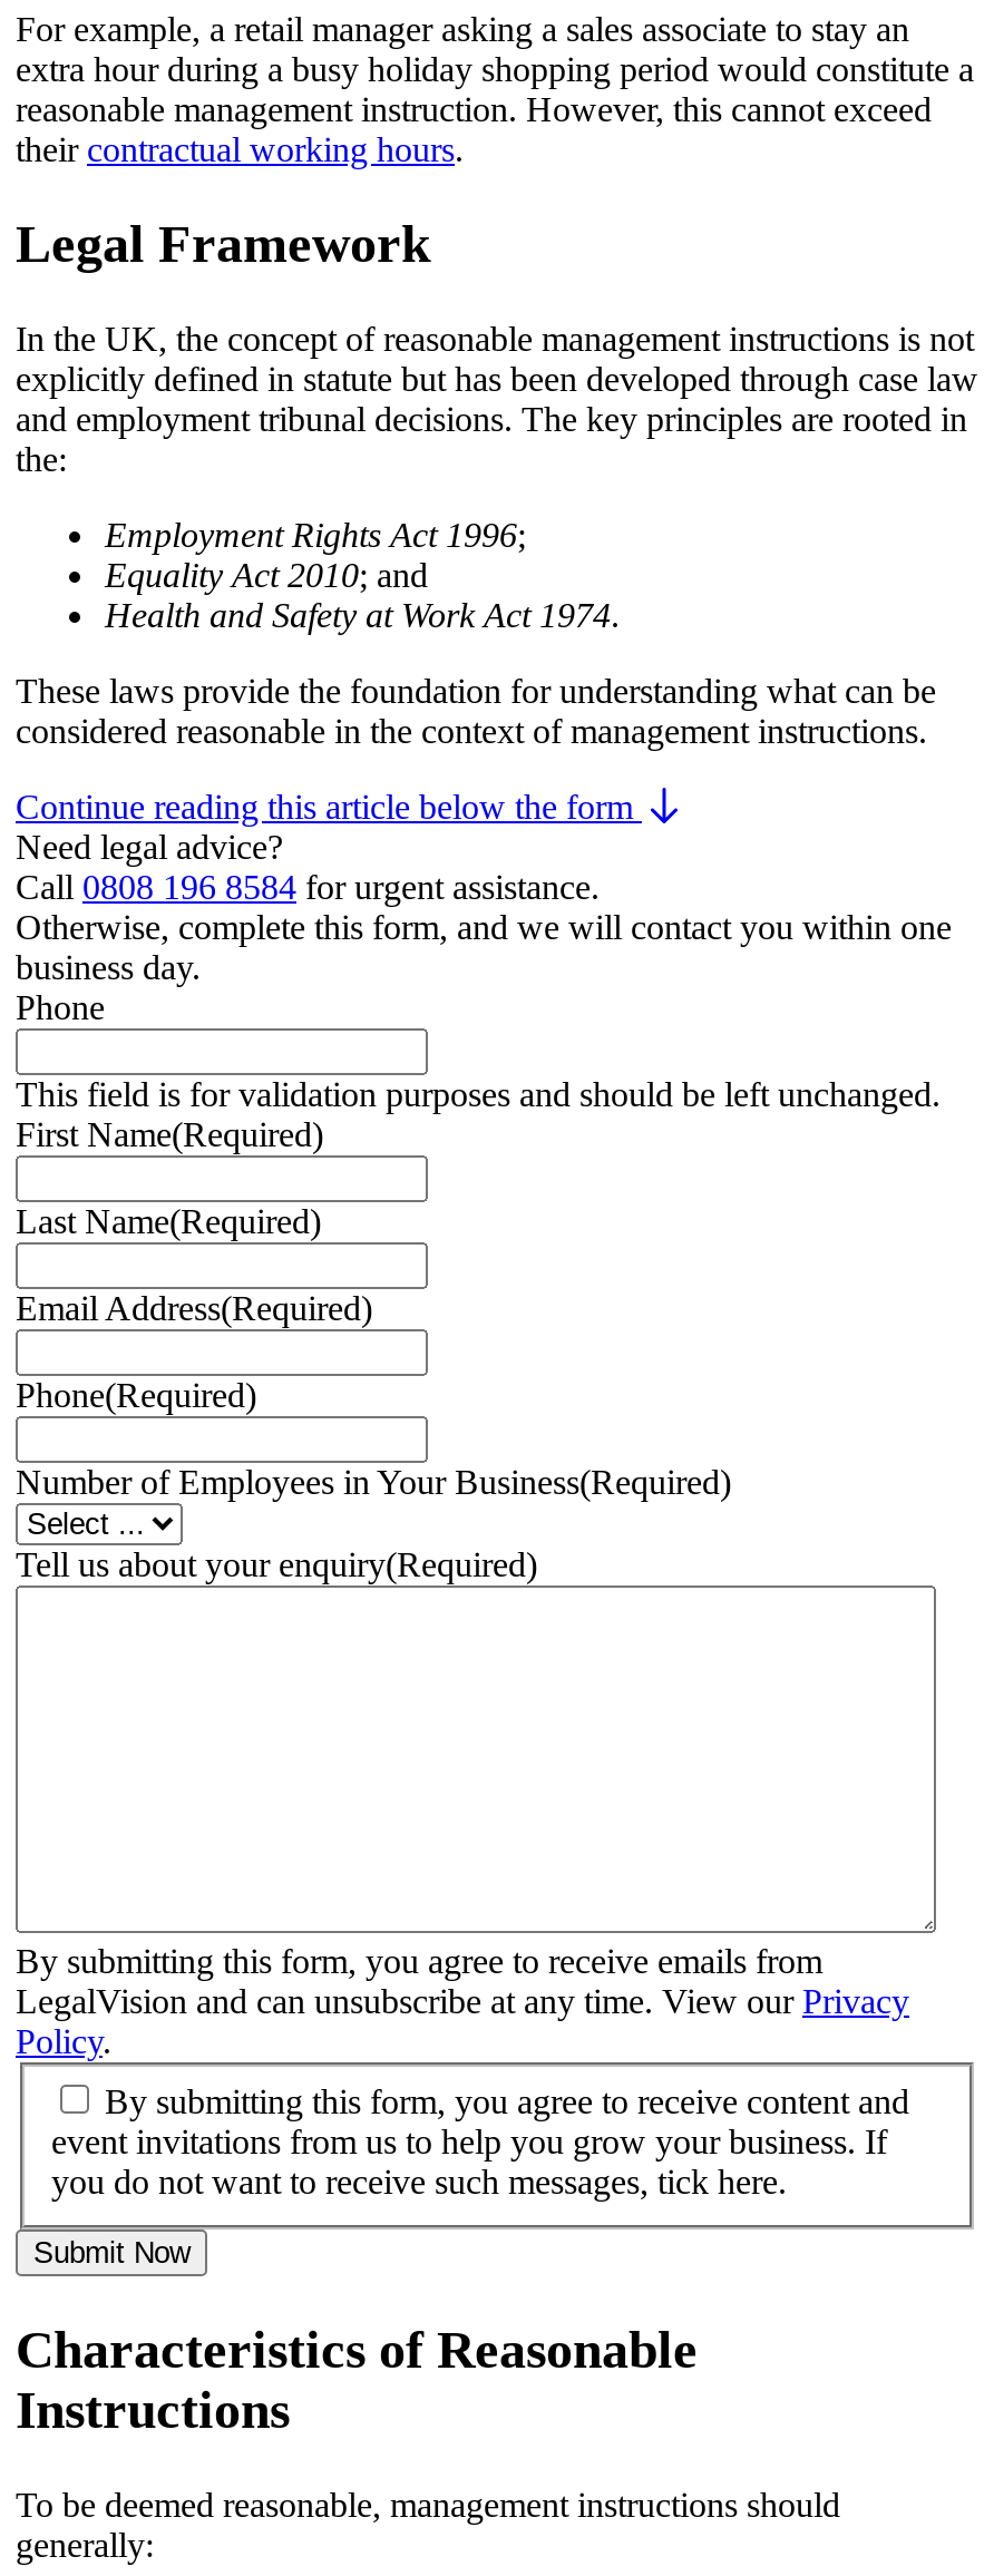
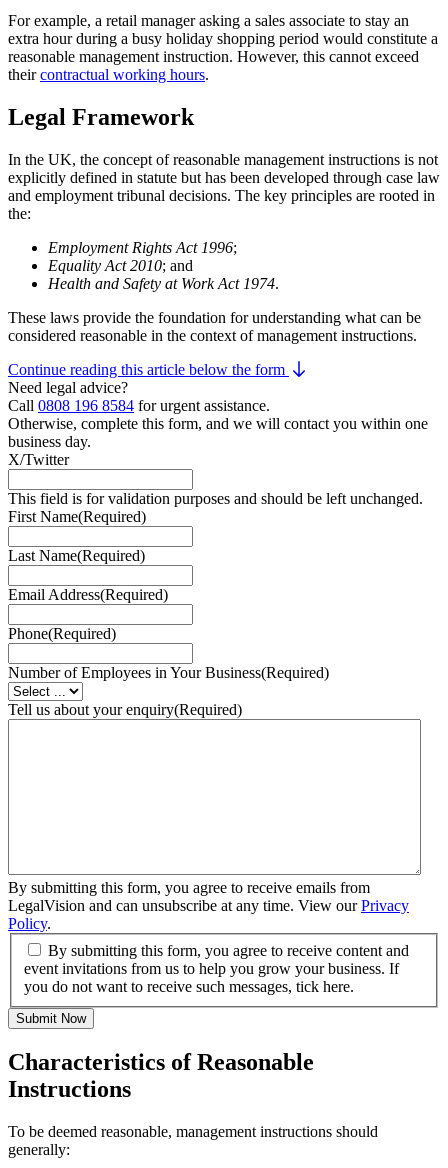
- Phone
+ X/Twitter
